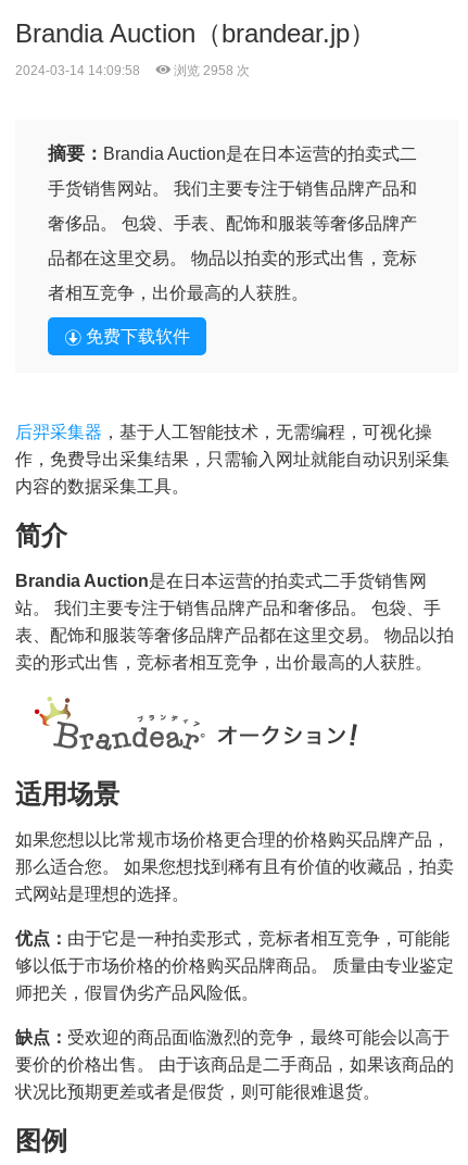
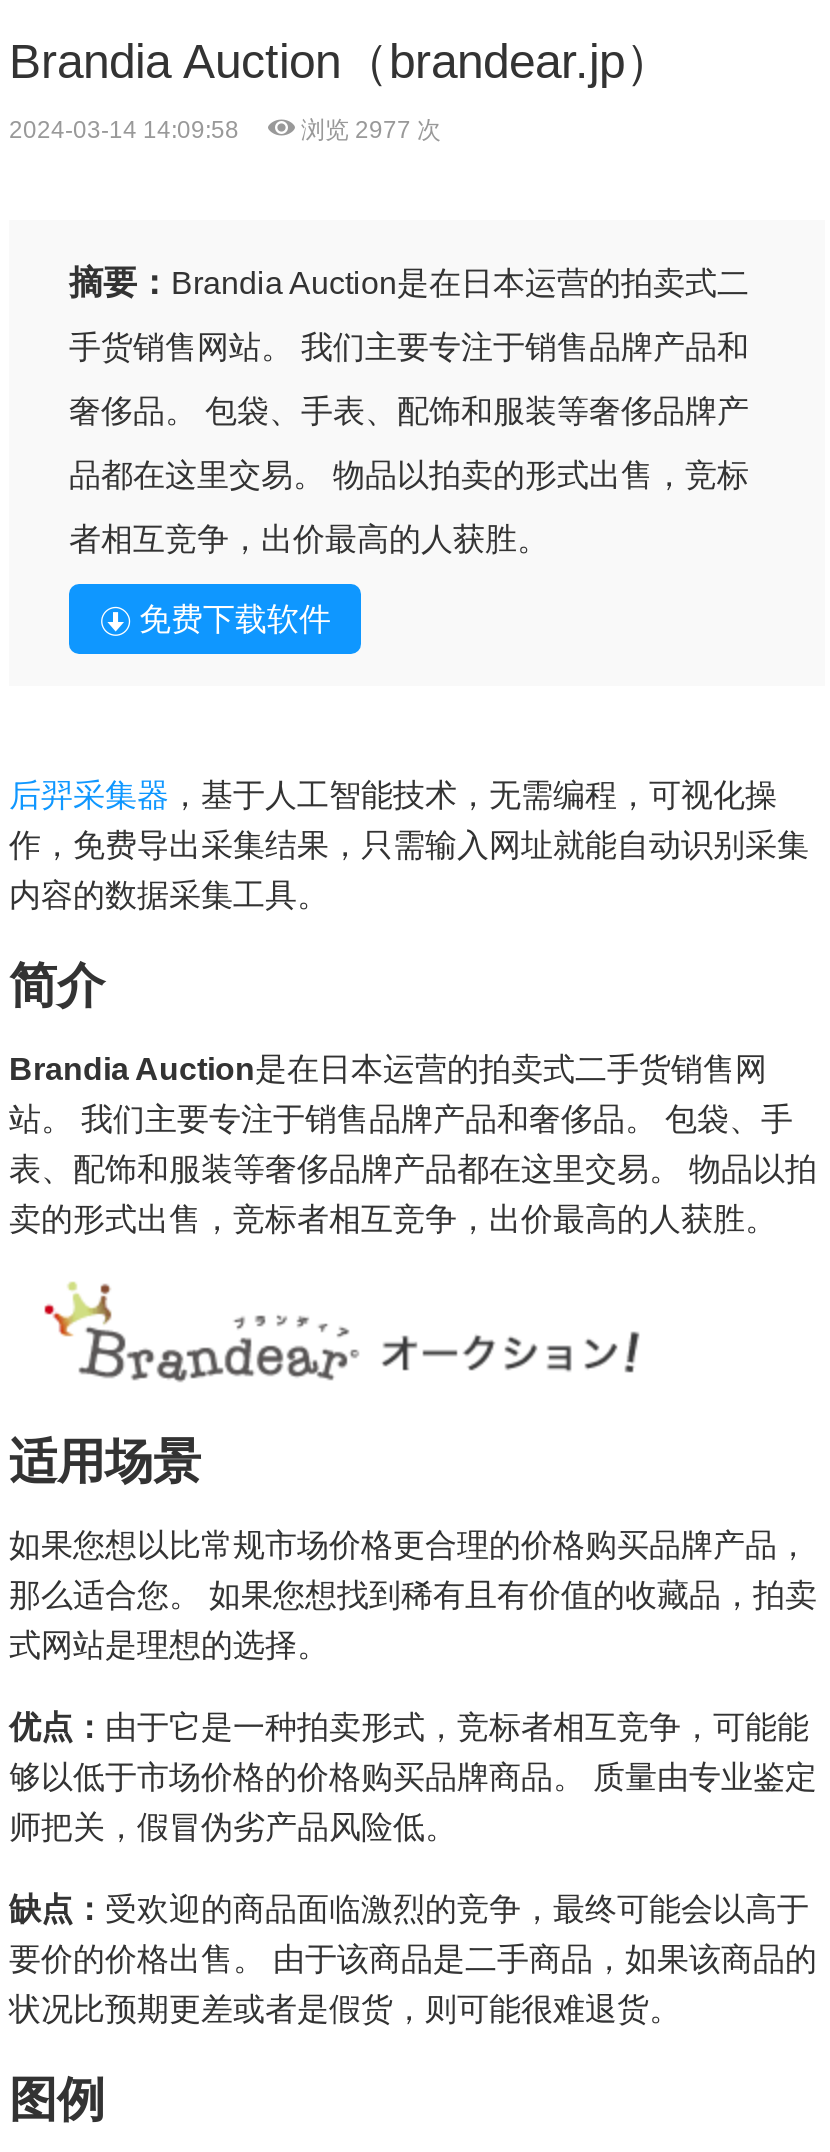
- 2024-03-14 14:09:58 浏览 2958 次
+ 2024-03-14 14:09:58 浏览 2977 次
